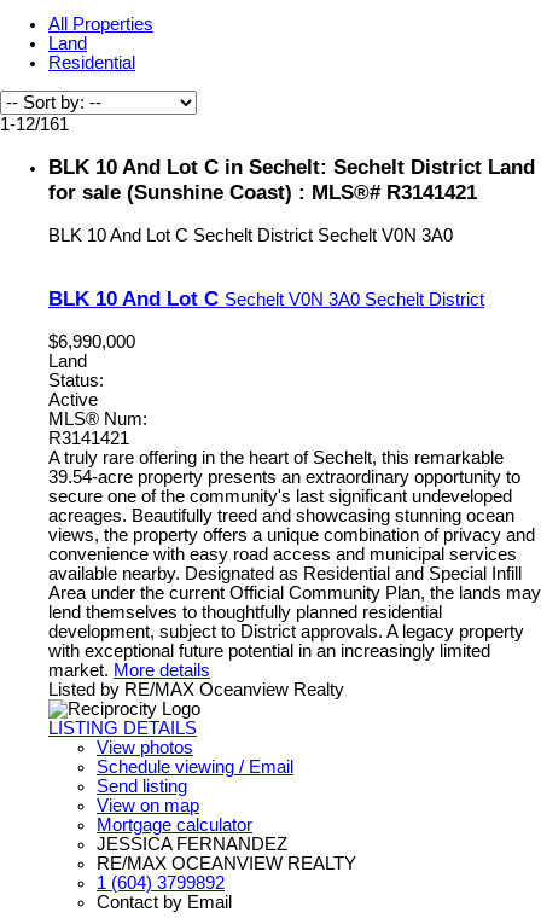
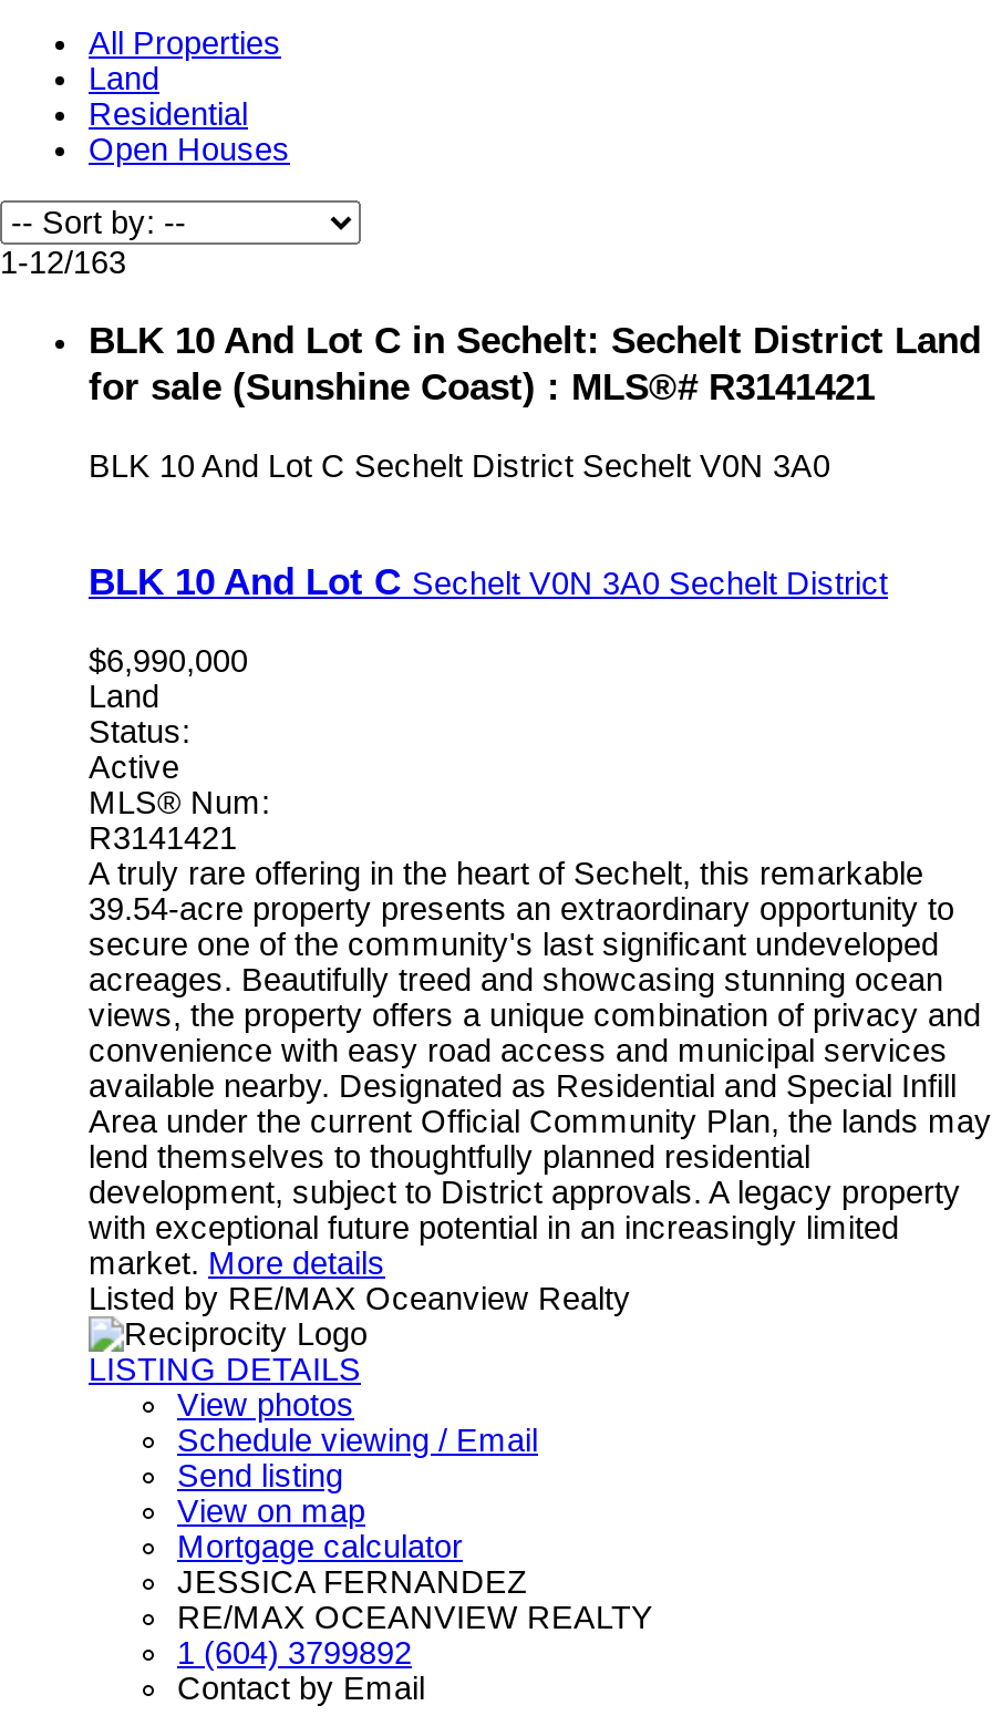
- 1-12/161
+ Open Houses
+ 1-12/163
